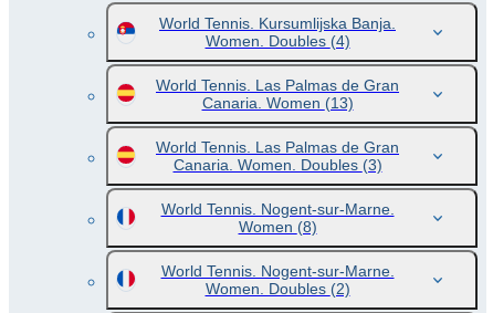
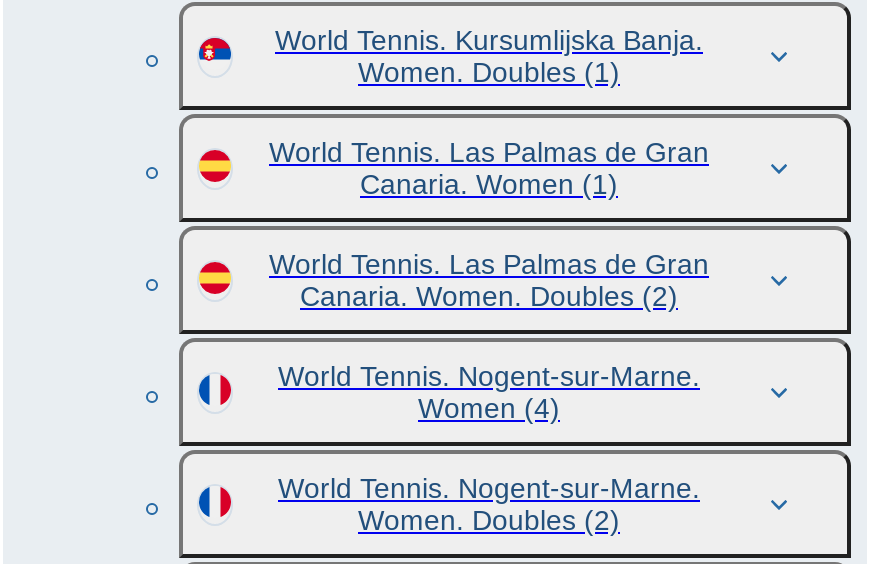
- Women. Doubles (4)
+ Women. Doubles (1)

- Canaria. Women (13)
+ Canaria. Women (1)

- Canaria. Women. Doubles (3)
+ Canaria. Women. Doubles (2)

- Women (8)
+ Women (4)
